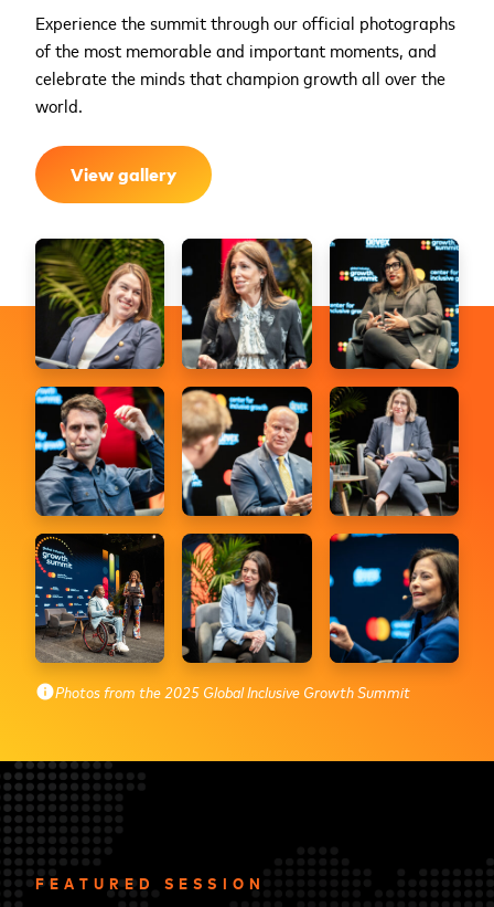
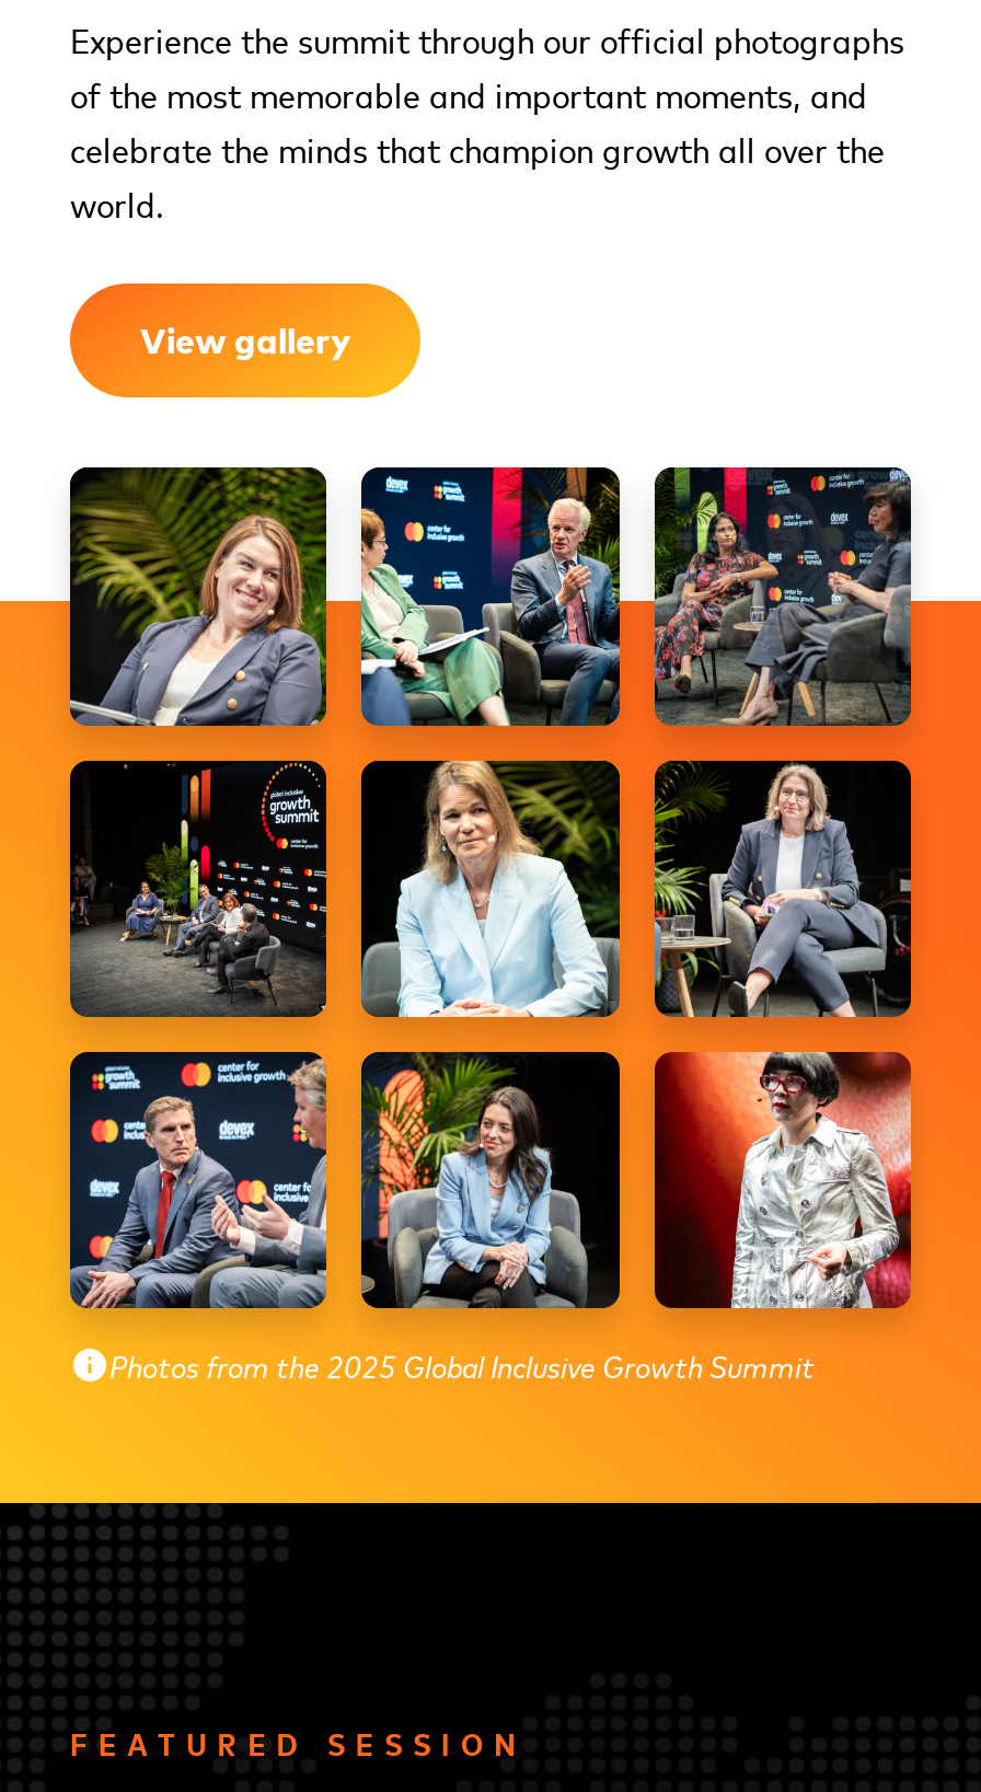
- [image]
+ [image]

- [image]
+ [image]

- [image]
+ [image]

- [image]
+ [image]

- [image]
+ [image]

- [image]
+ [image]
